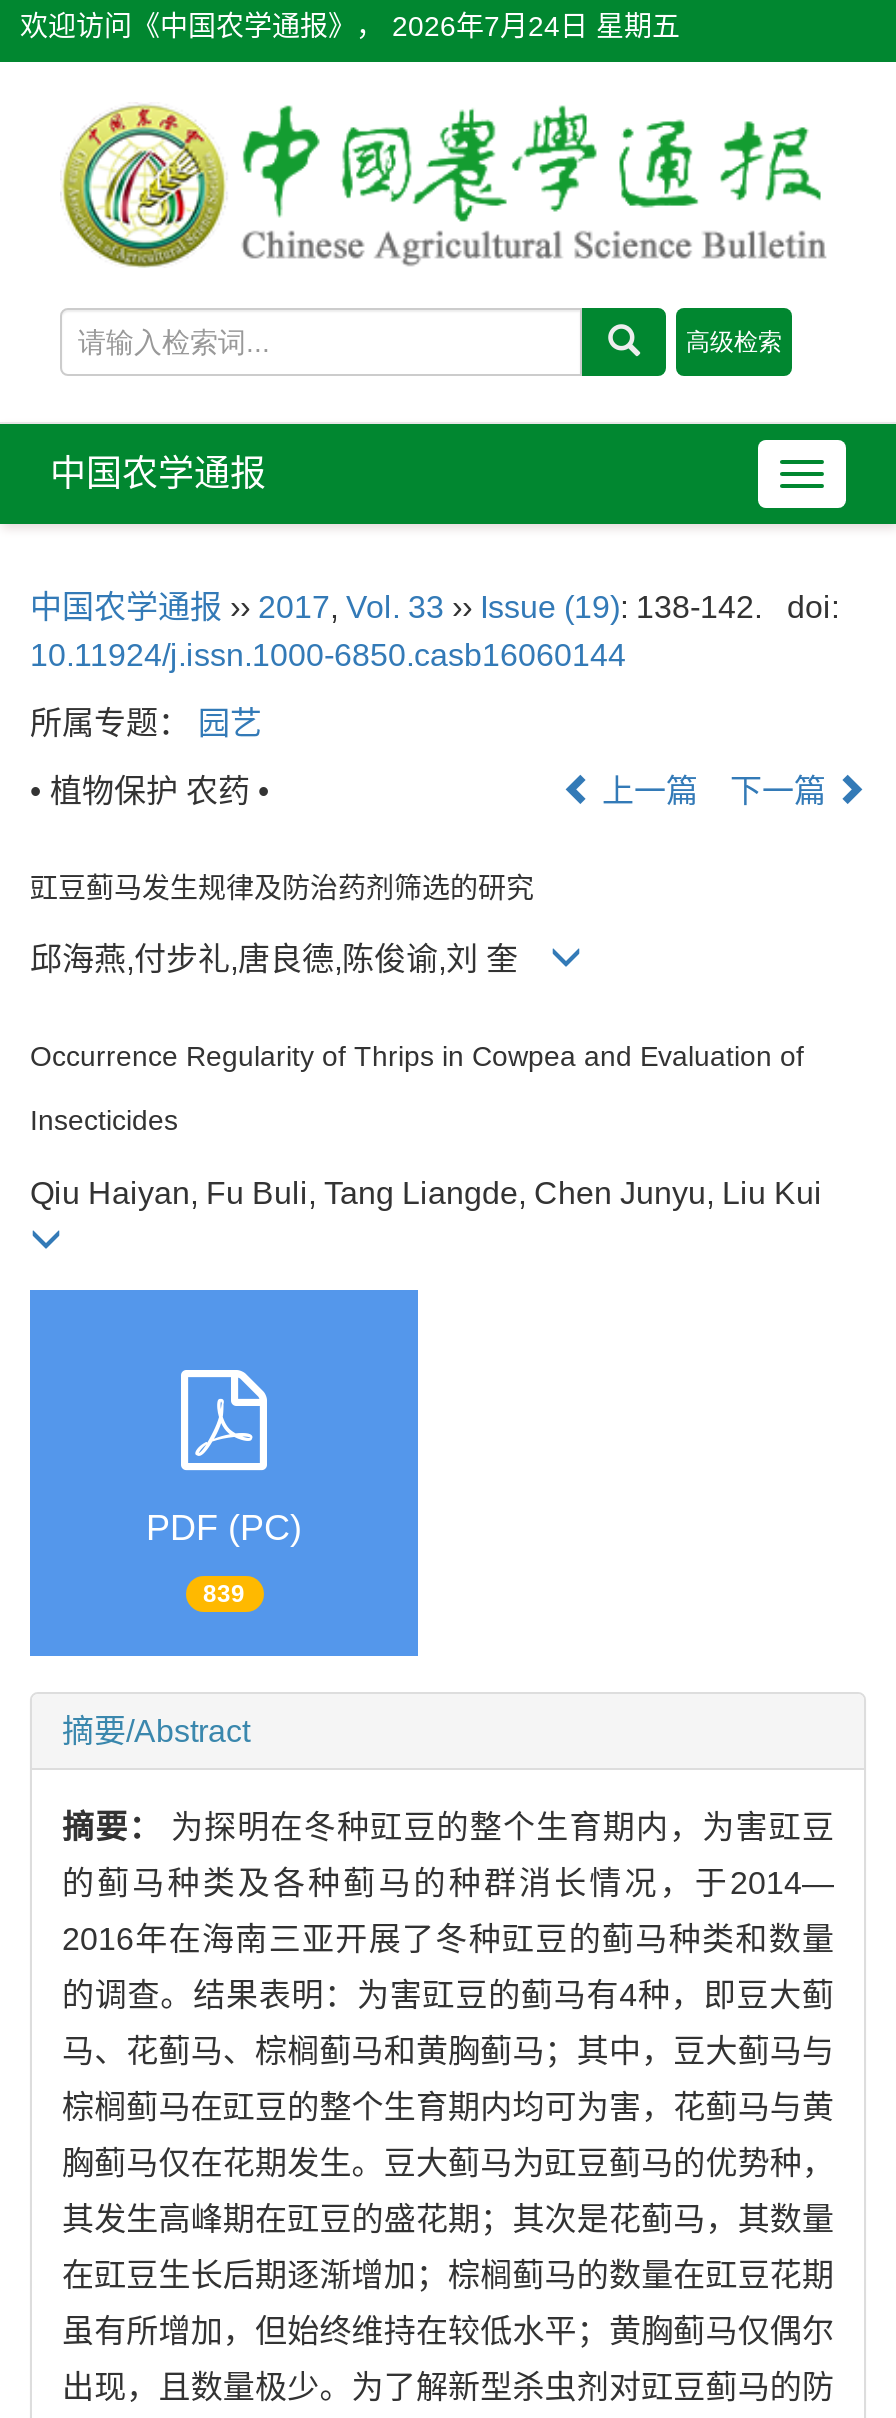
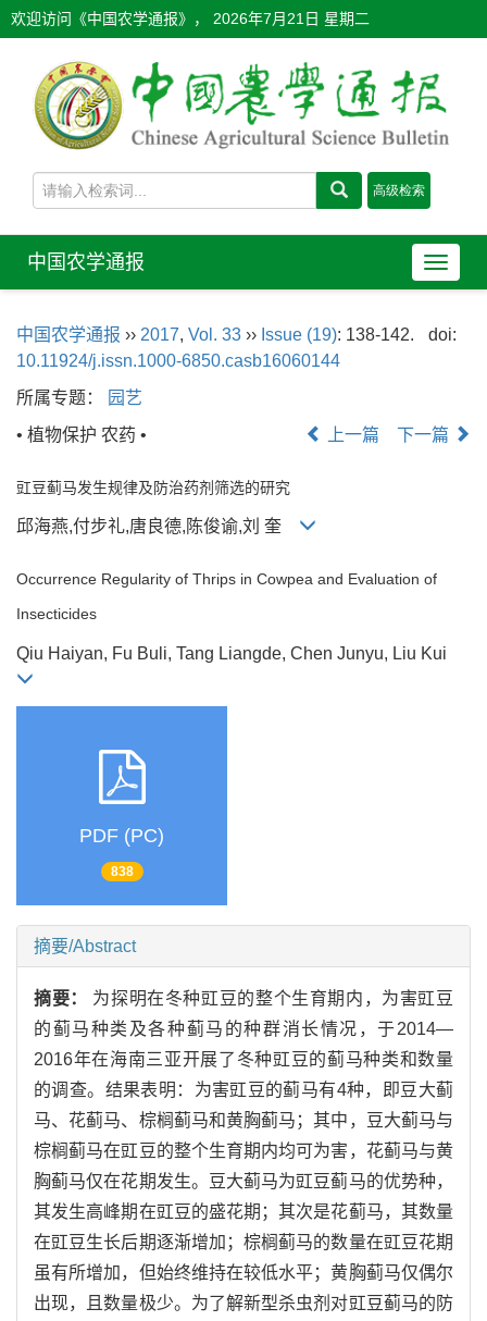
- 欢迎访问《中国农学通报》，2026年7月24日 星期五
+ 欢迎访问《中国农学通报》，2026年7月21日 星期二

- 839
+ 838
